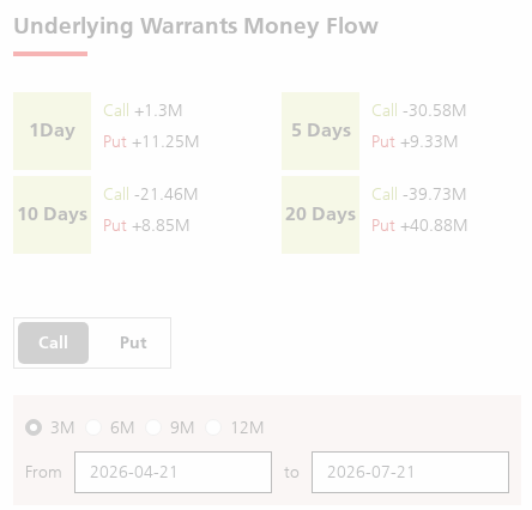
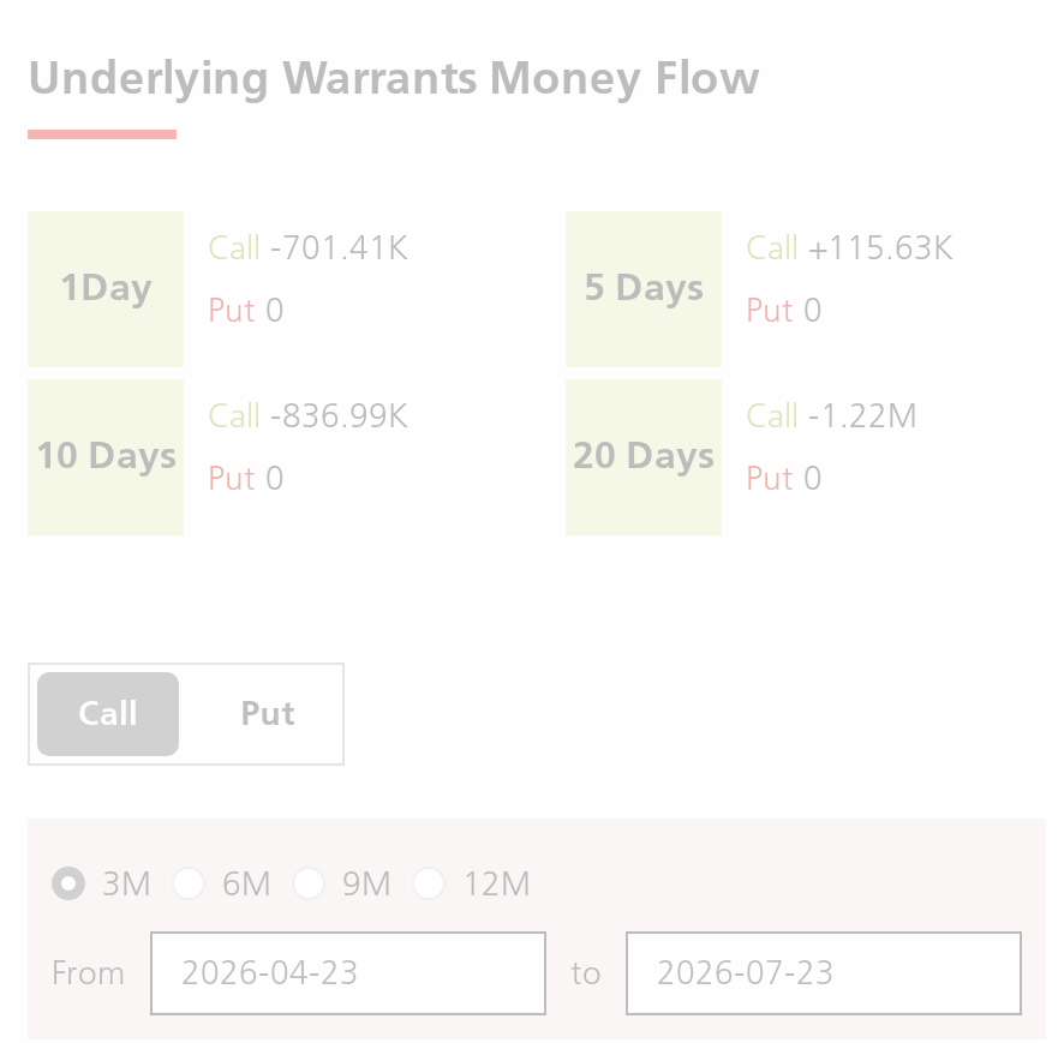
- Call +1.3M
+ Call -701.41K

- Call -30.58M
+ Call +115.63K

- Put +11.25M
+ Put 0

- Put +9.33M
+ Put 0

- Call -21.46M
+ Call -836.99K

- Call -39.73M
+ Call -1.22M

- Put +8.85M
+ Put 0

- Put +40.88M
+ Put 0
